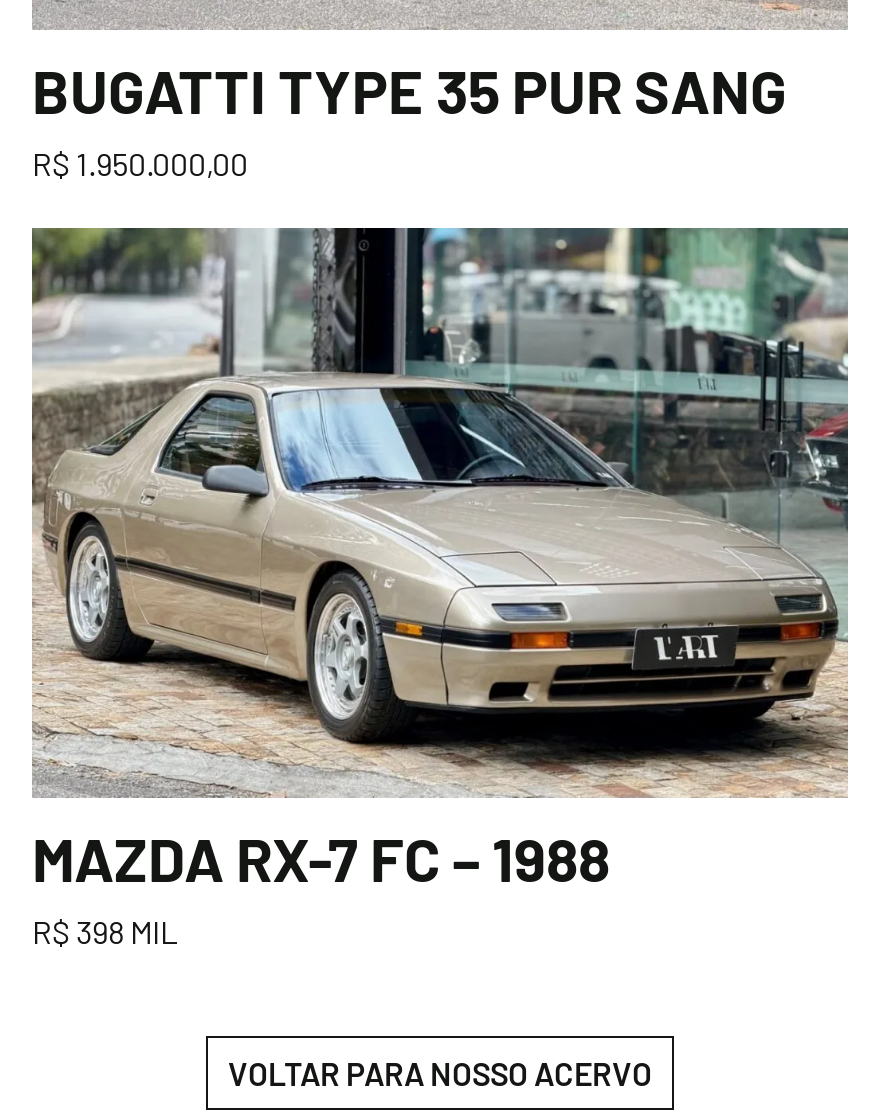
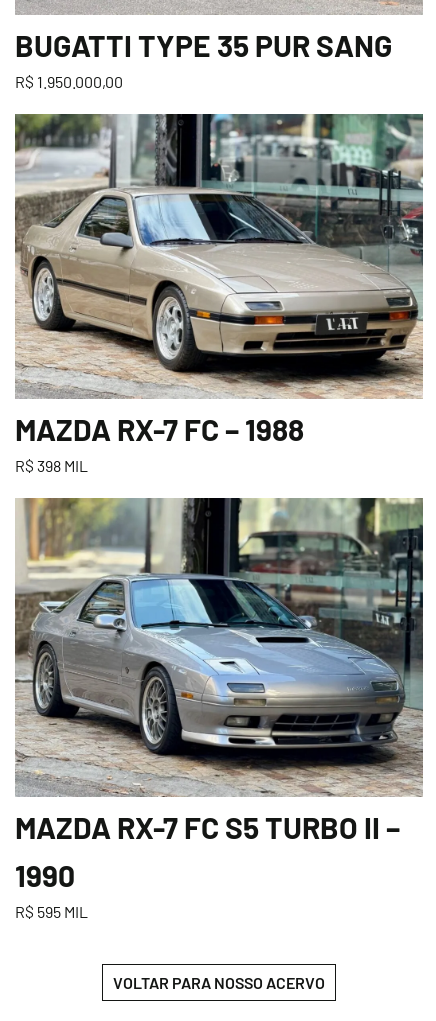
+ [image]
+ MAZDA RX-7 FC S5 TURBO II –
+ 1990
+ R$ 595 MIL
